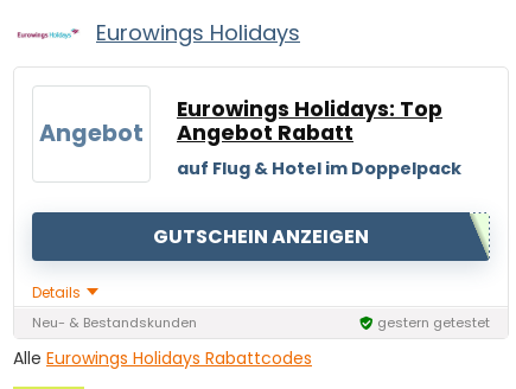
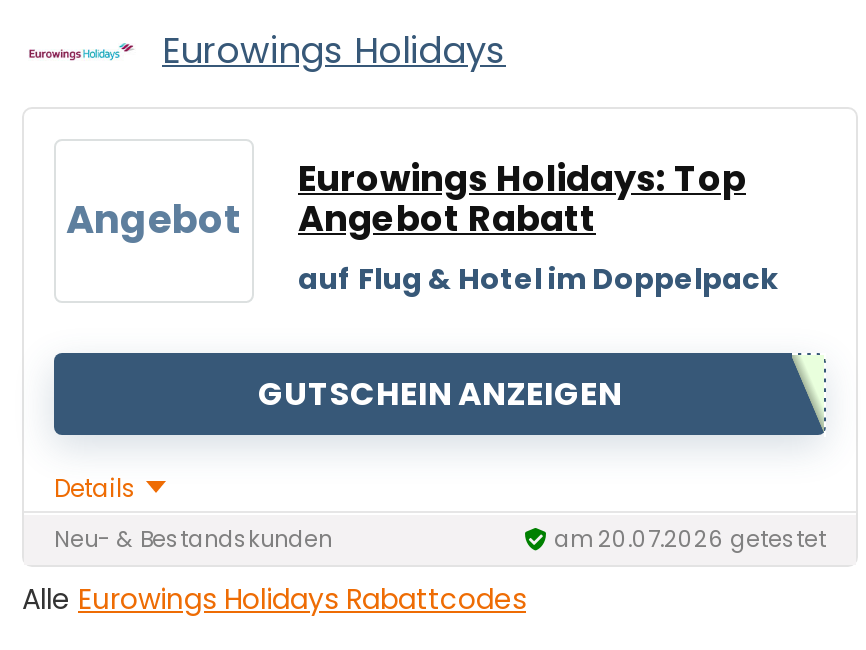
- gestern getestet
+ am 20.07.2026 getestet
